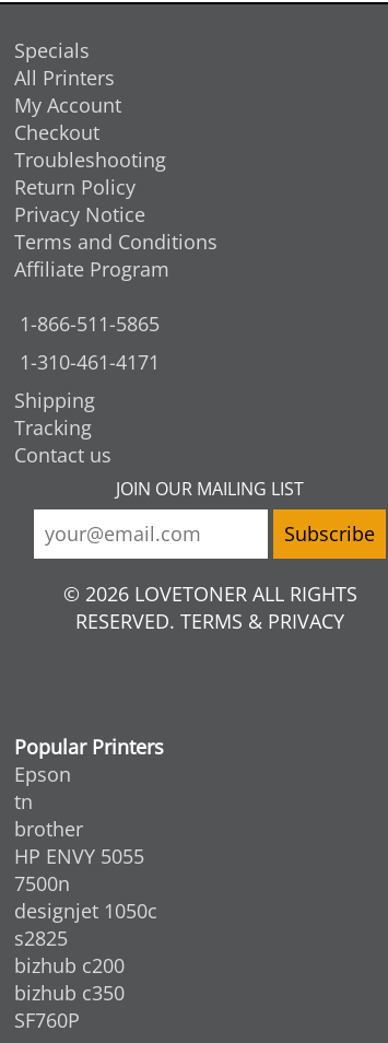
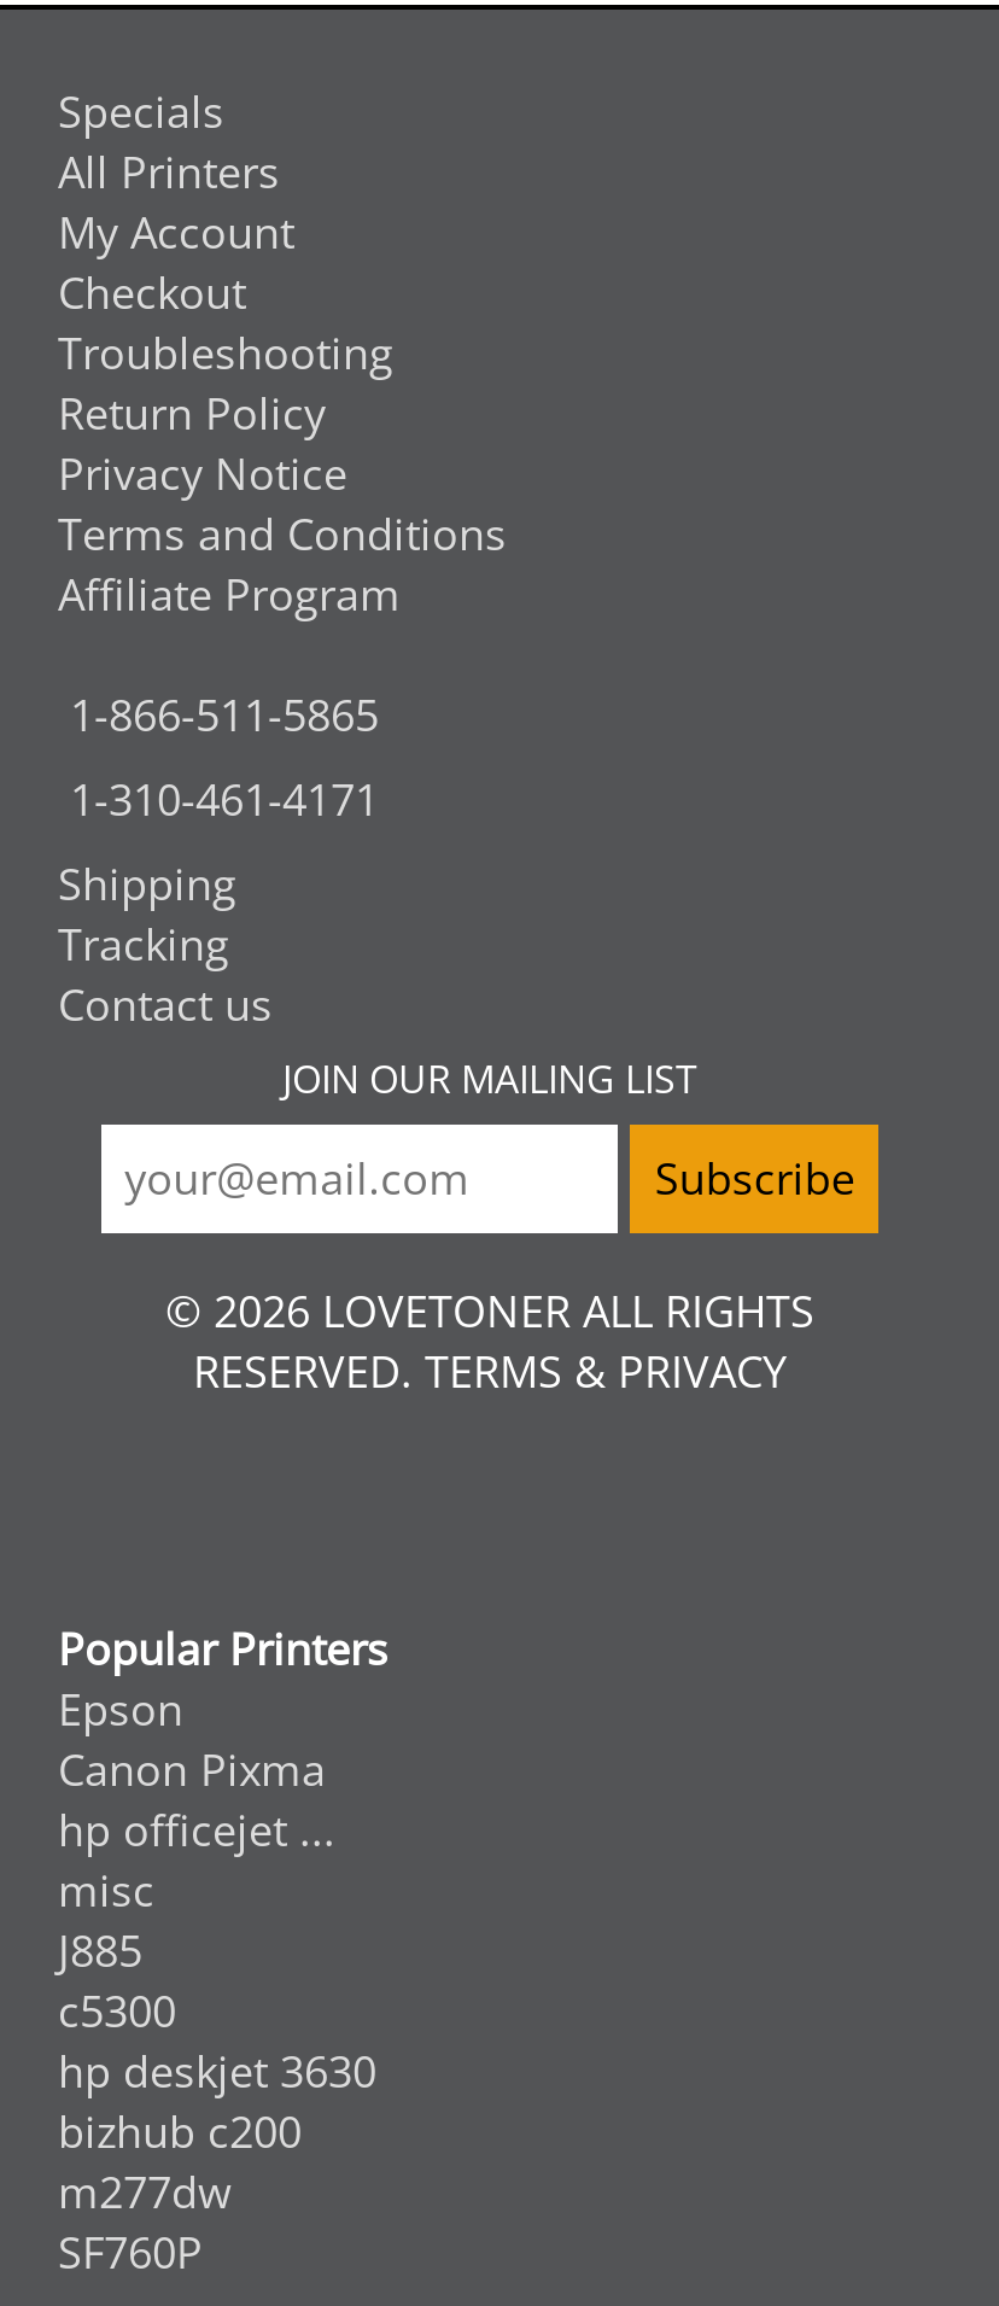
- tn
- brother
- HP ENVY 5055
- 7500n
- designjet 1050c
- s2825
+ Canon Pixma
+ hp officejet ...
+ misc
+ J885
+ c5300
+ hp deskjet 3630

- bizhub c350
+ m277dw
